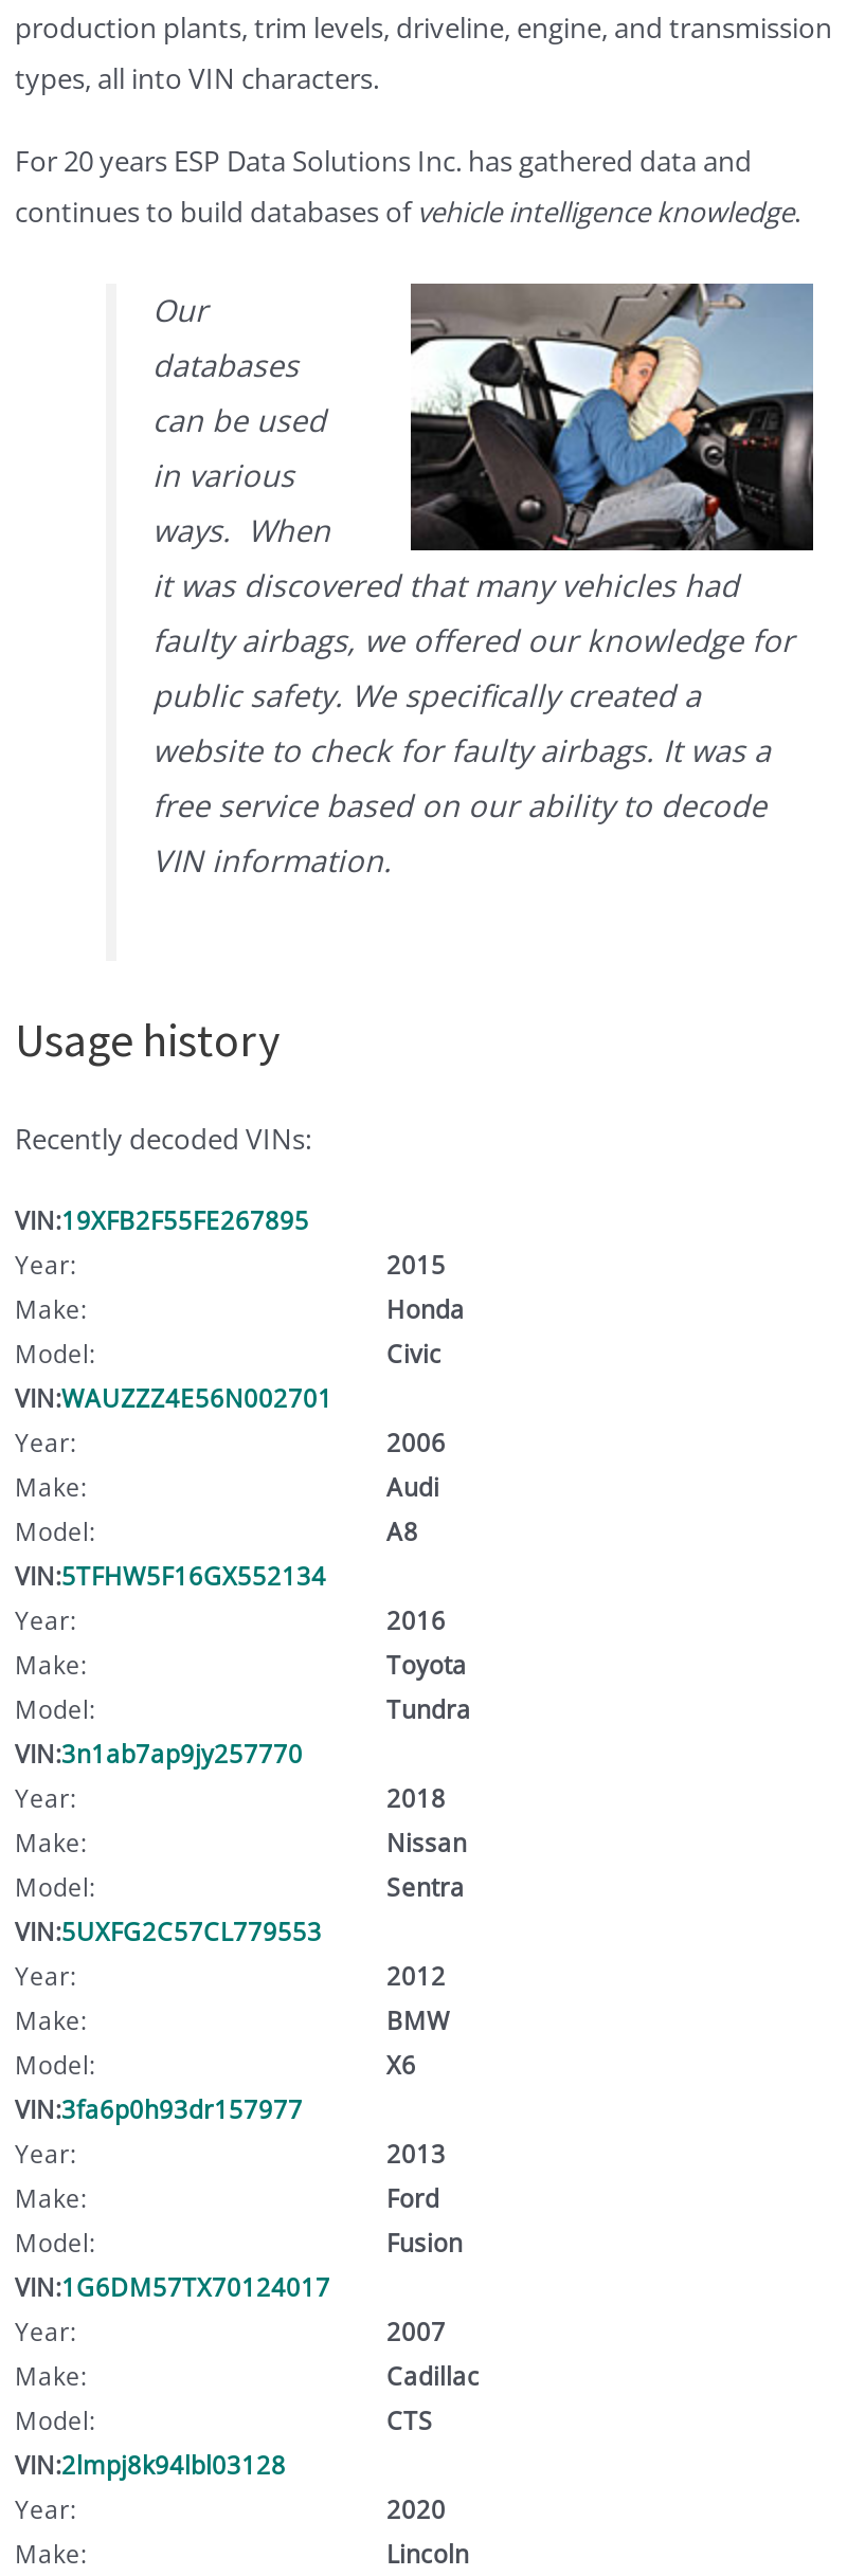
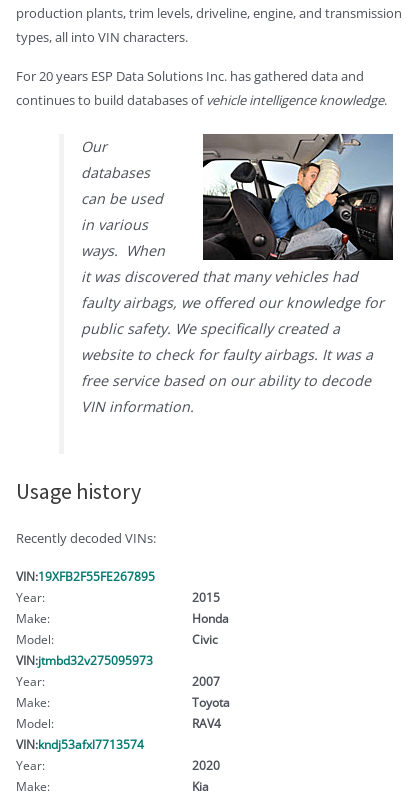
- VIN:WAUZZZ4E56N002701
- Year:
- 2006
- Make:
- Audi
- Model:
- A8
- VIN:5TFHW5F16GX552134
- Year:
- 2016
- Make:
- Toyota
- Model:
- Tundra
- VIN:3n1ab7ap9jy257770
- Year:
- 2018
- Make:
- Nissan
- Model:
- Sentra
- VIN:5UXFG2C57CL779553
- Year:
- 2012
- Make:
- BMW
- Model:
- X6
- VIN:3fa6p0h93dr157977
- Year:
- 2013
- Make:
- Ford
- Model:
- Fusion
- VIN:1G6DM57TX70124017
+ VIN:jtmbd32v275095973

- Cadillac
+ Toyota

- CTS
- VIN:2lmpj8k94lbl03128
+ RAV4
+ VIN:kndj53afxl7713574

- Lincoln
+ Kia
